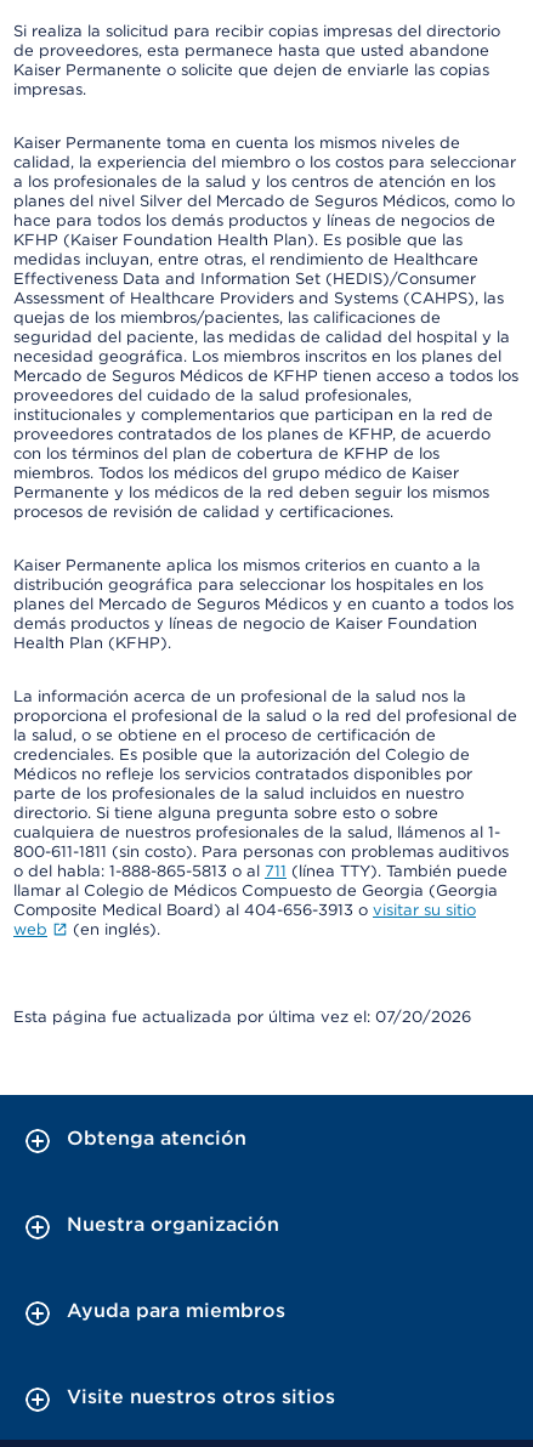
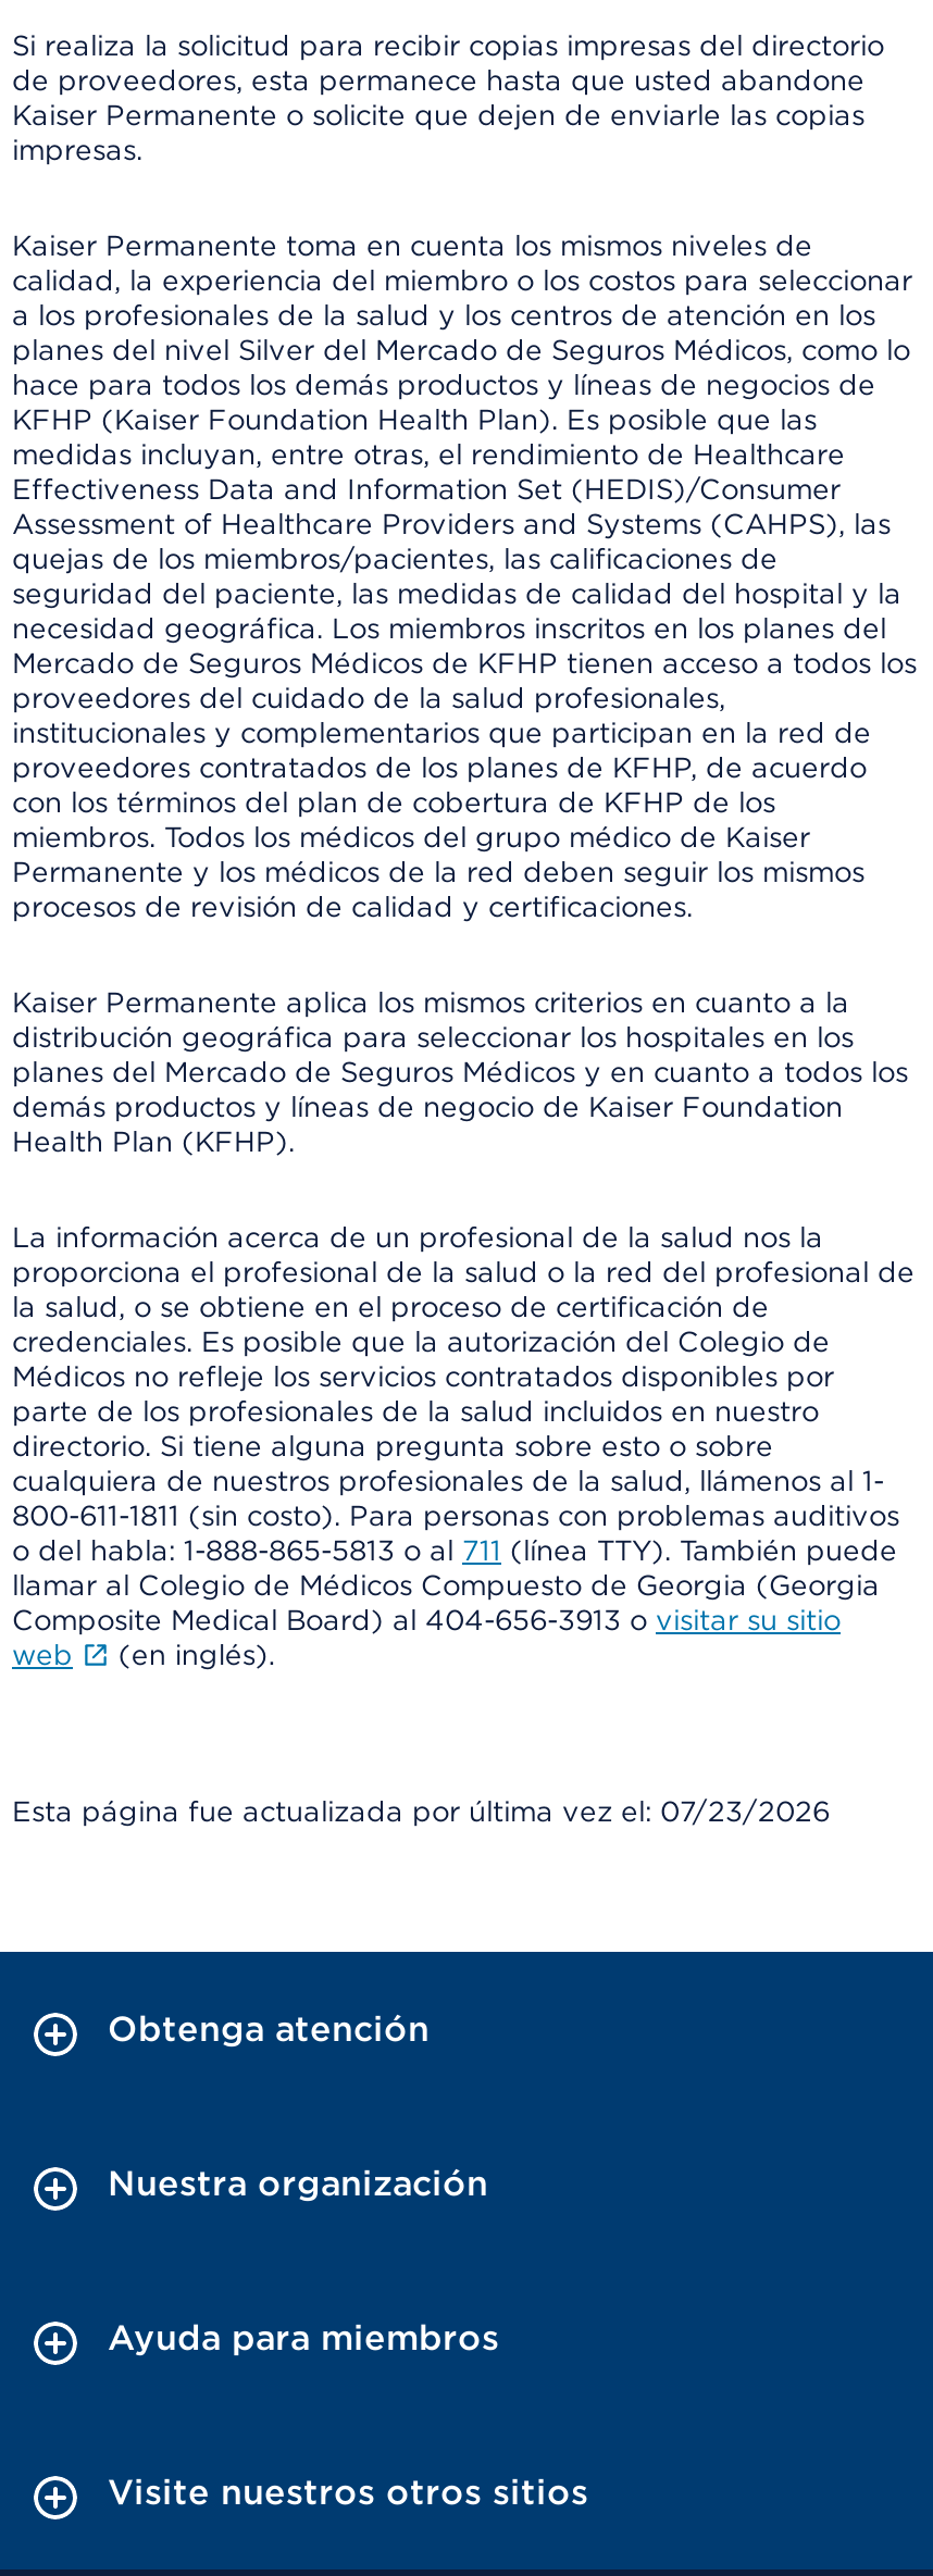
- Esta página fue actualizada por última vez el: 07/20/2026
+ Esta página fue actualizada por última vez el: 07/23/2026
